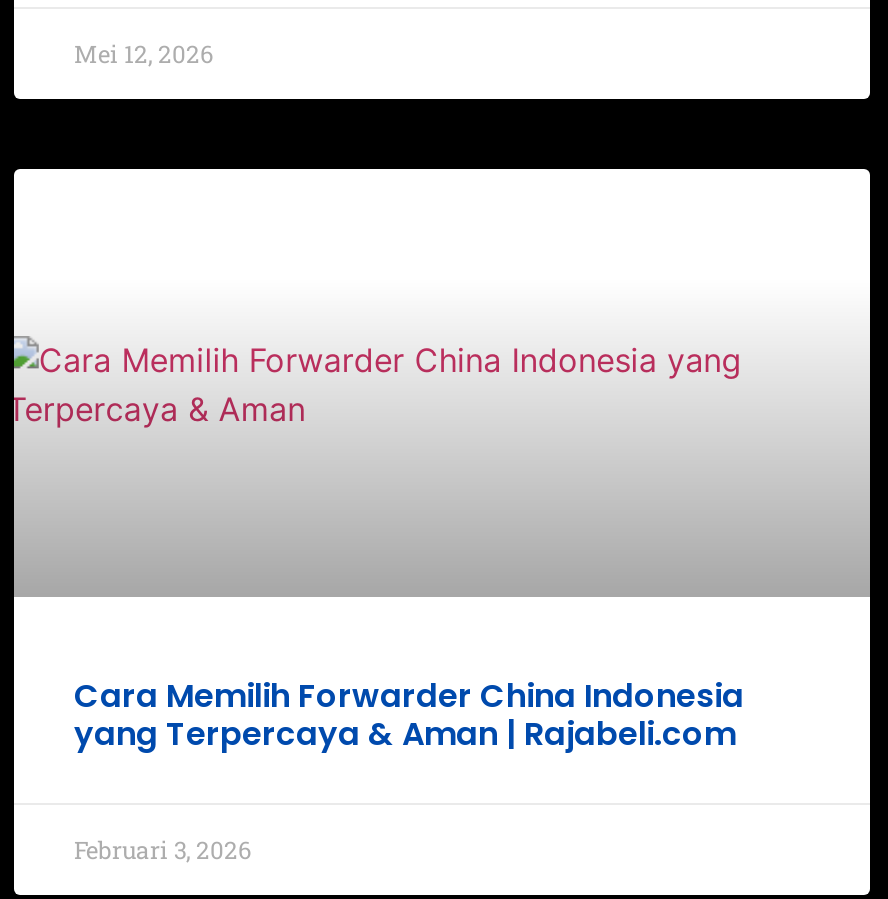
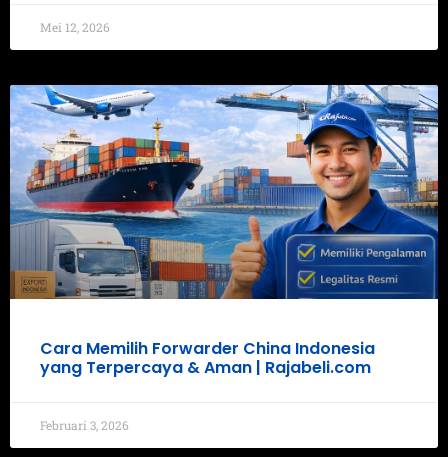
- [image]
+ [image]
